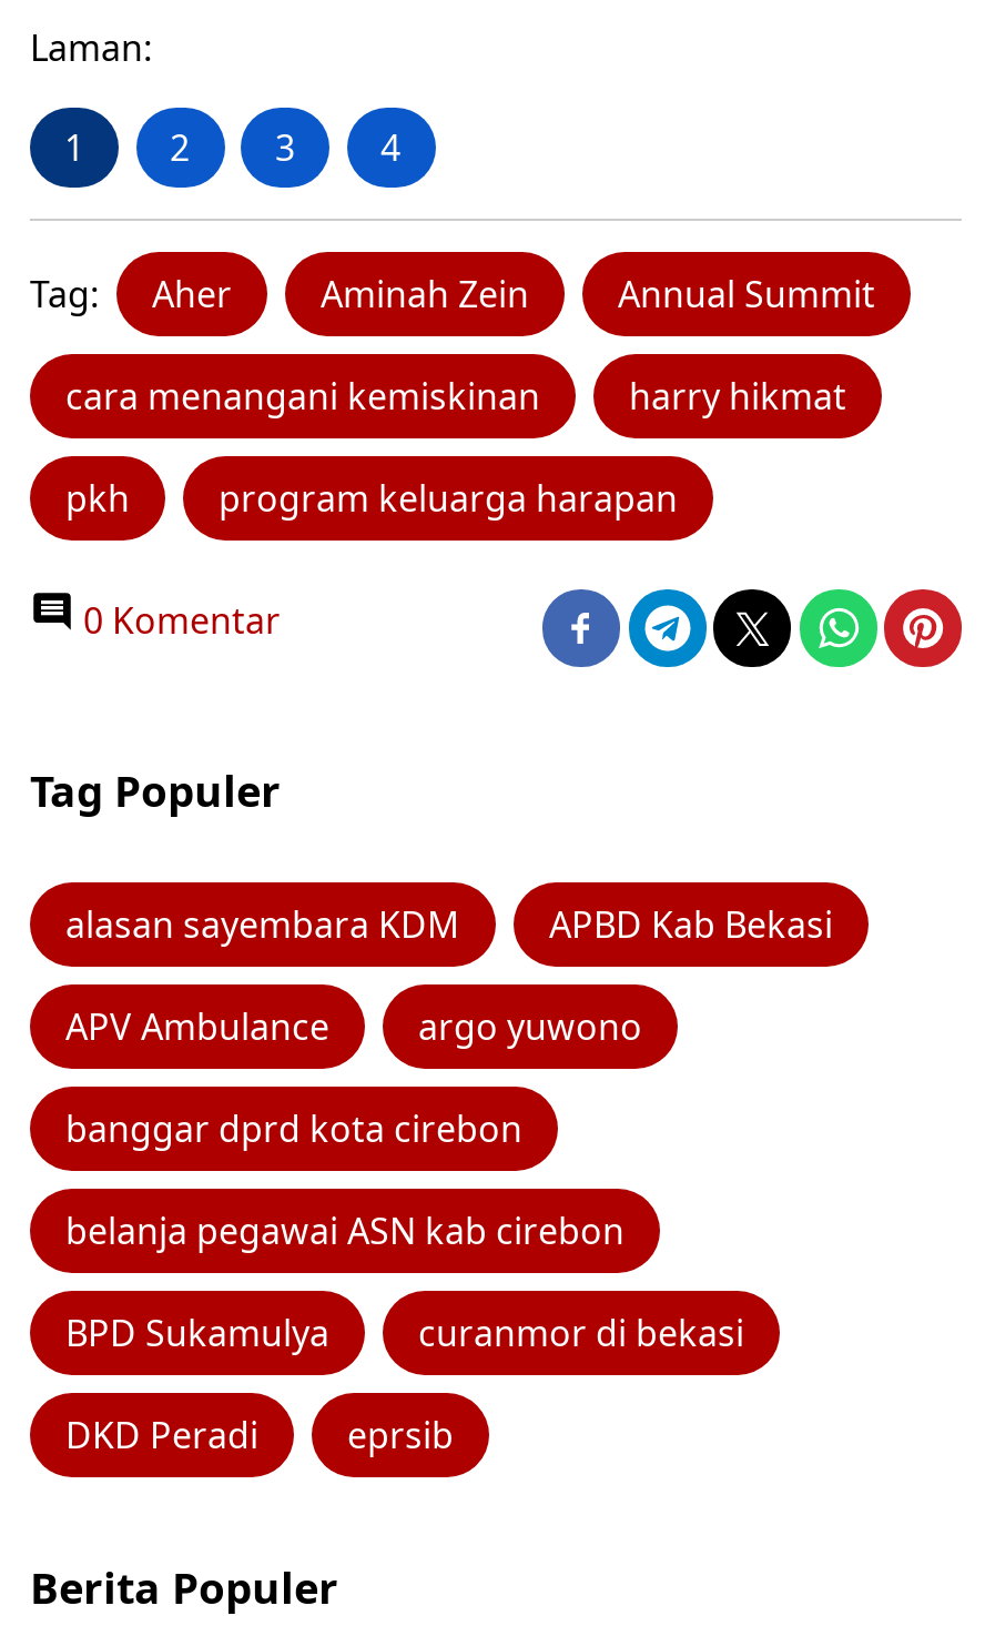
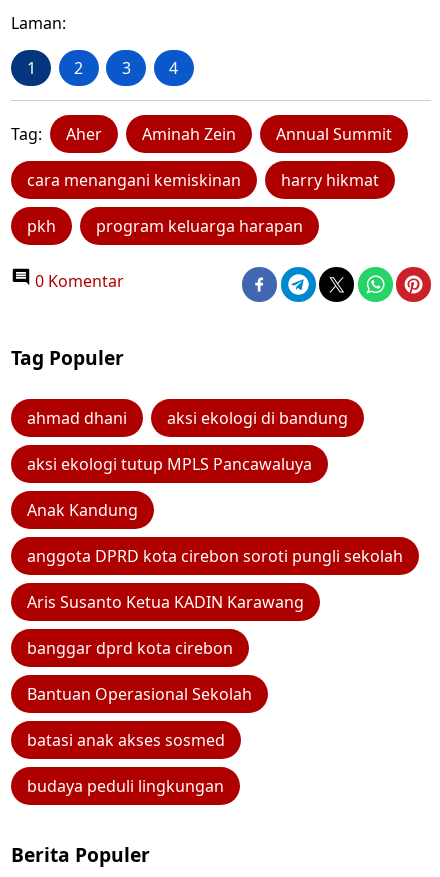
- alasan sayembara KDM
- APBD Kab Bekasi
- APV Ambulance
- argo yuwono
+ ahmad dhani
+ aksi ekologi di bandung
+ aksi ekologi tutup MPLS Pancawaluya
+ Anak Kandung
+ anggota DPRD kota cirebon soroti pungli sekolah
+ Aris Susanto Ketua KADIN Karawang

- belanja pegawai ASN kab cirebon
+ Bantuan Operasional Sekolah

- BPD Sukamulya
- curanmor di bekasi
+ batasi anak akses sosmed

- DKD Peradi
- eprsib
+ budaya peduli lingkungan
